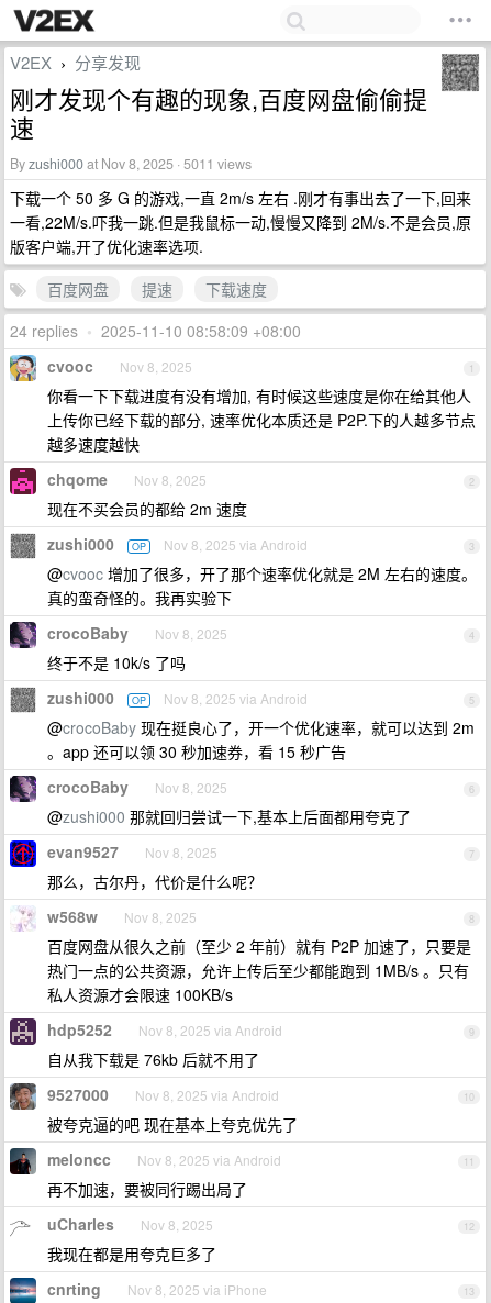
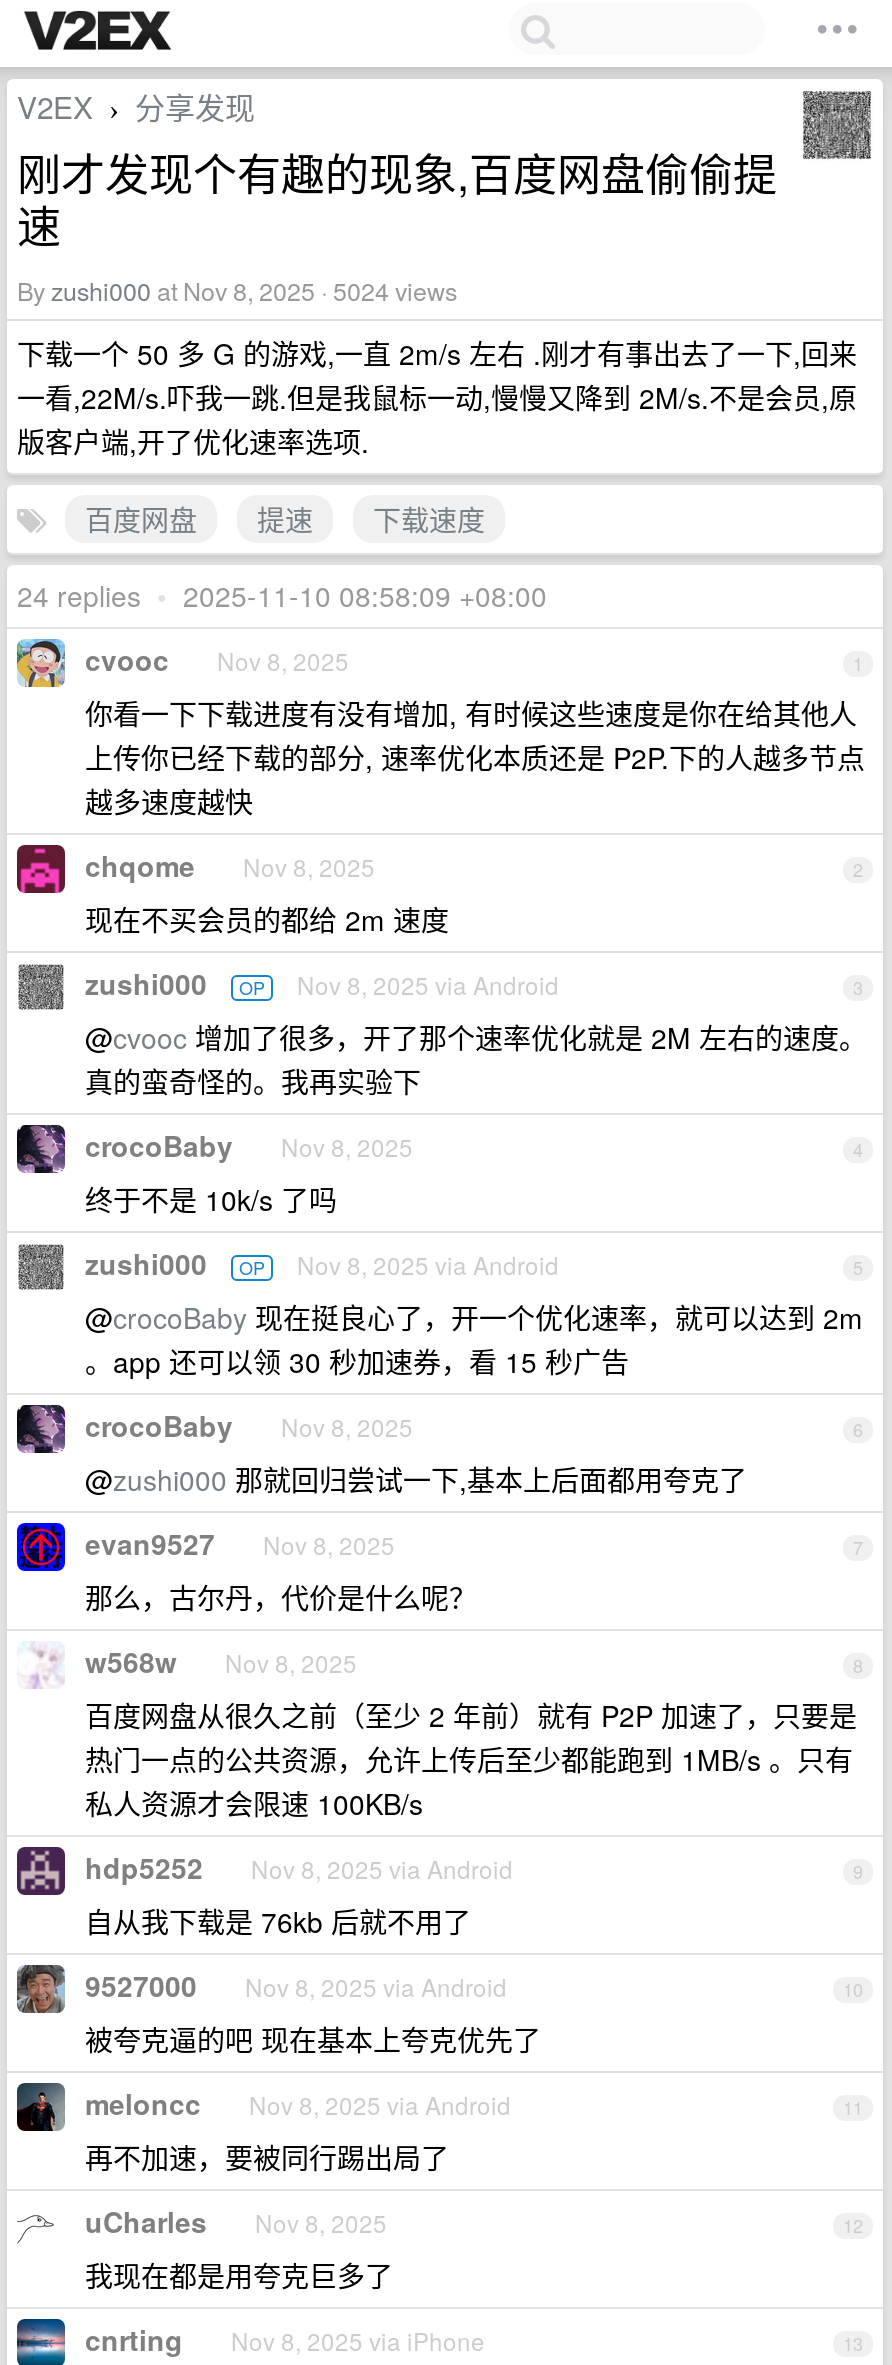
- By zushi000 at Nov 8, 2025 · 5011 views
+ By zushi000 at Nov 8, 2025 · 5024 views
